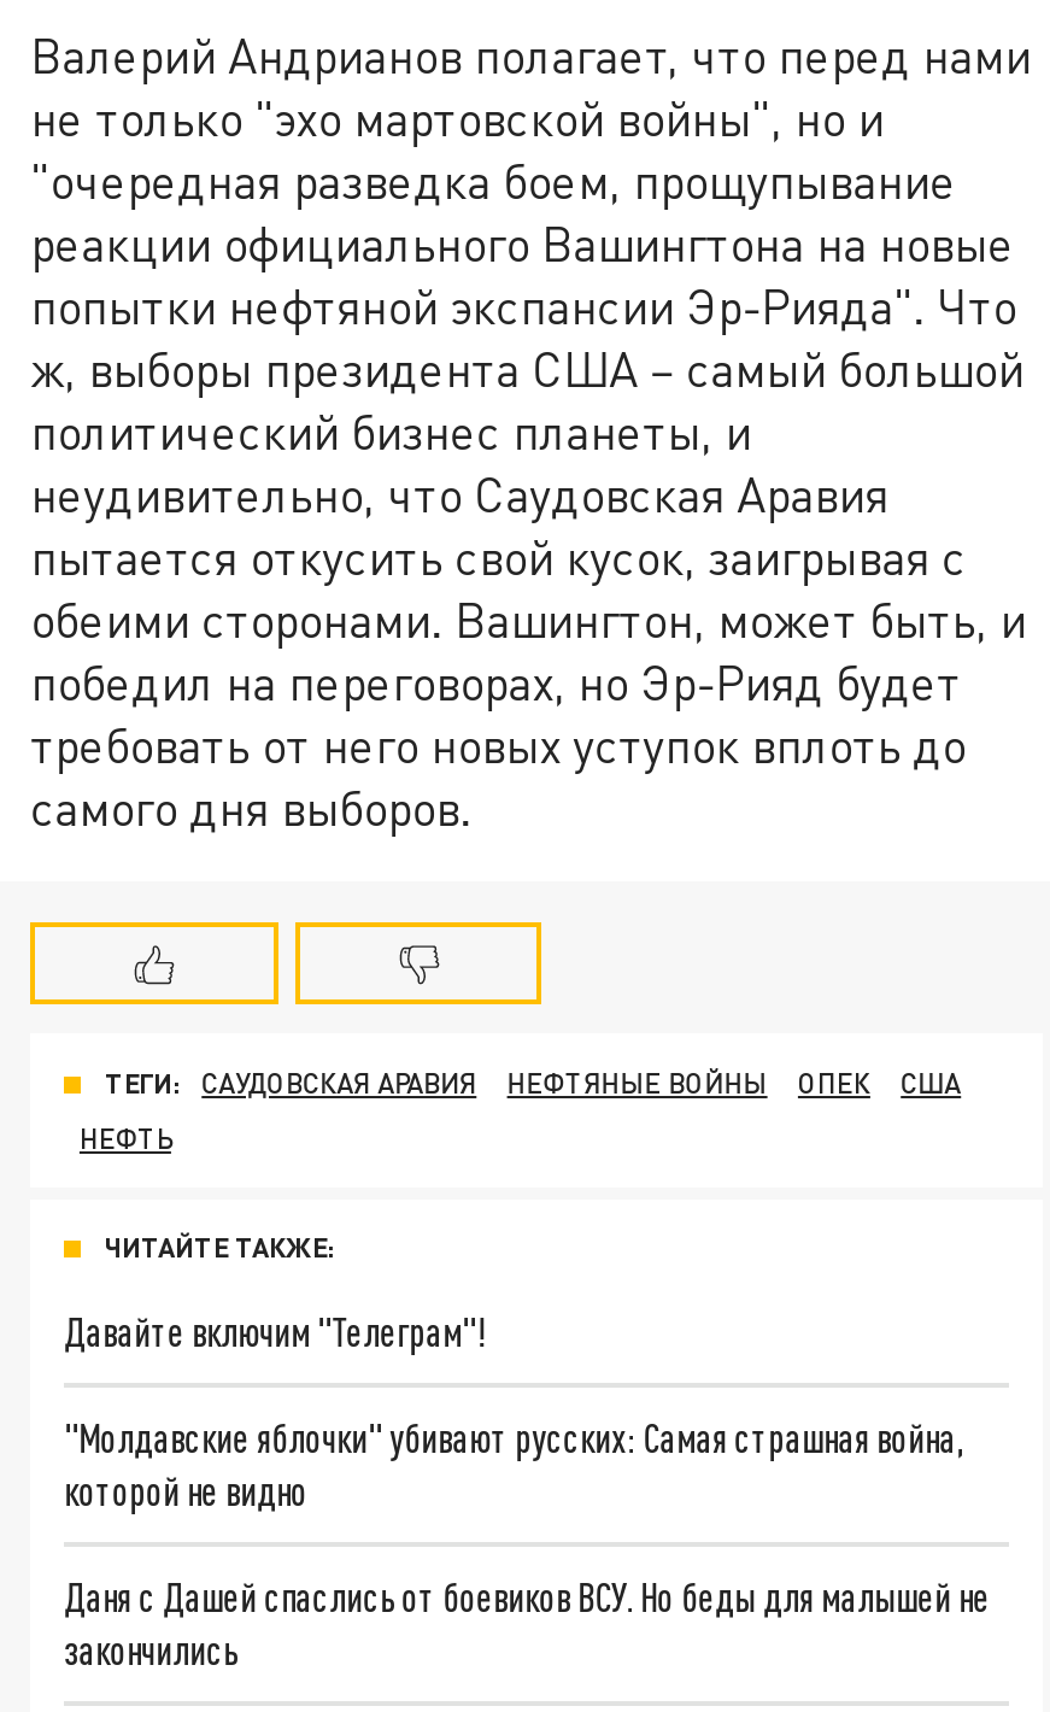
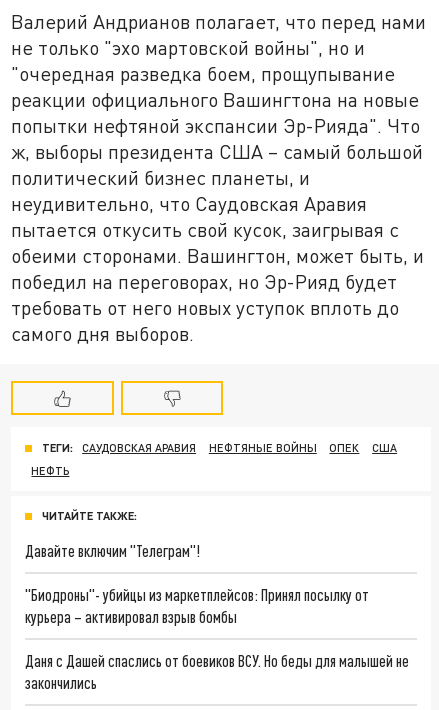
- "Молдавские яблочки" убивают русских: Самая страшная война,
- которой не видно
+ "Биодроны"- убийцы из маркетплейсов: Принял посылку от
+ курьера – активировал взрыв бомбы
